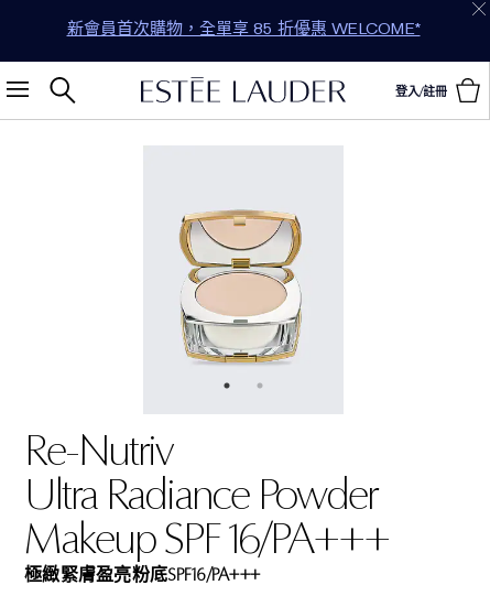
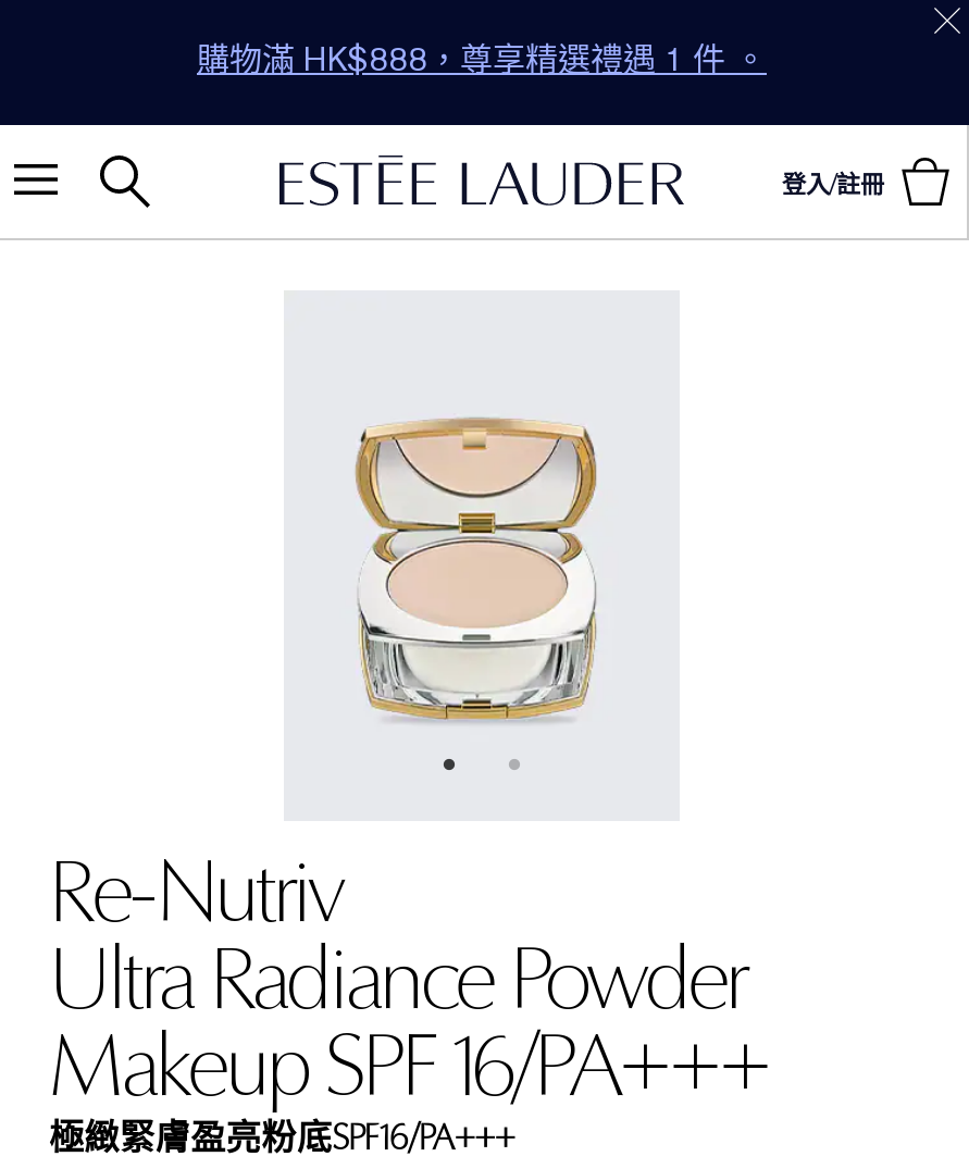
- 新會員首次購物，全單享 85 折優惠 WELCOME*
+ 購物滿 HK$888，尊享精選禮遇 1 件 。
